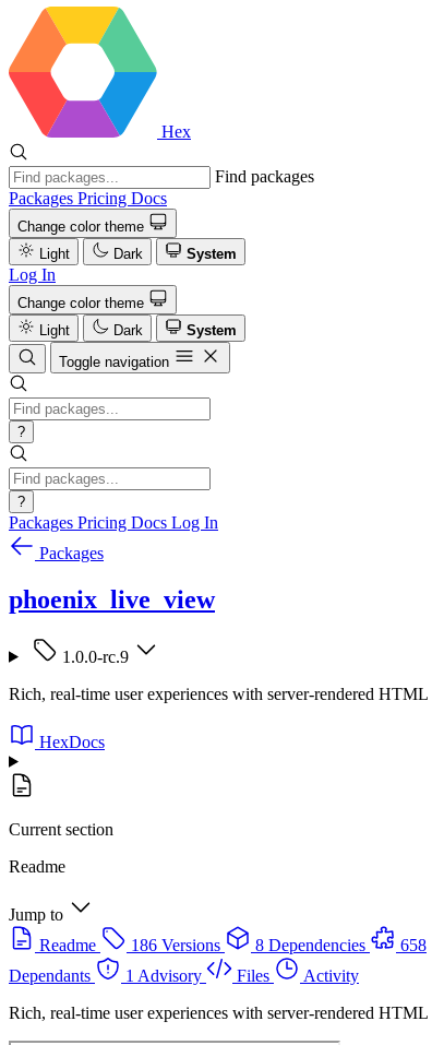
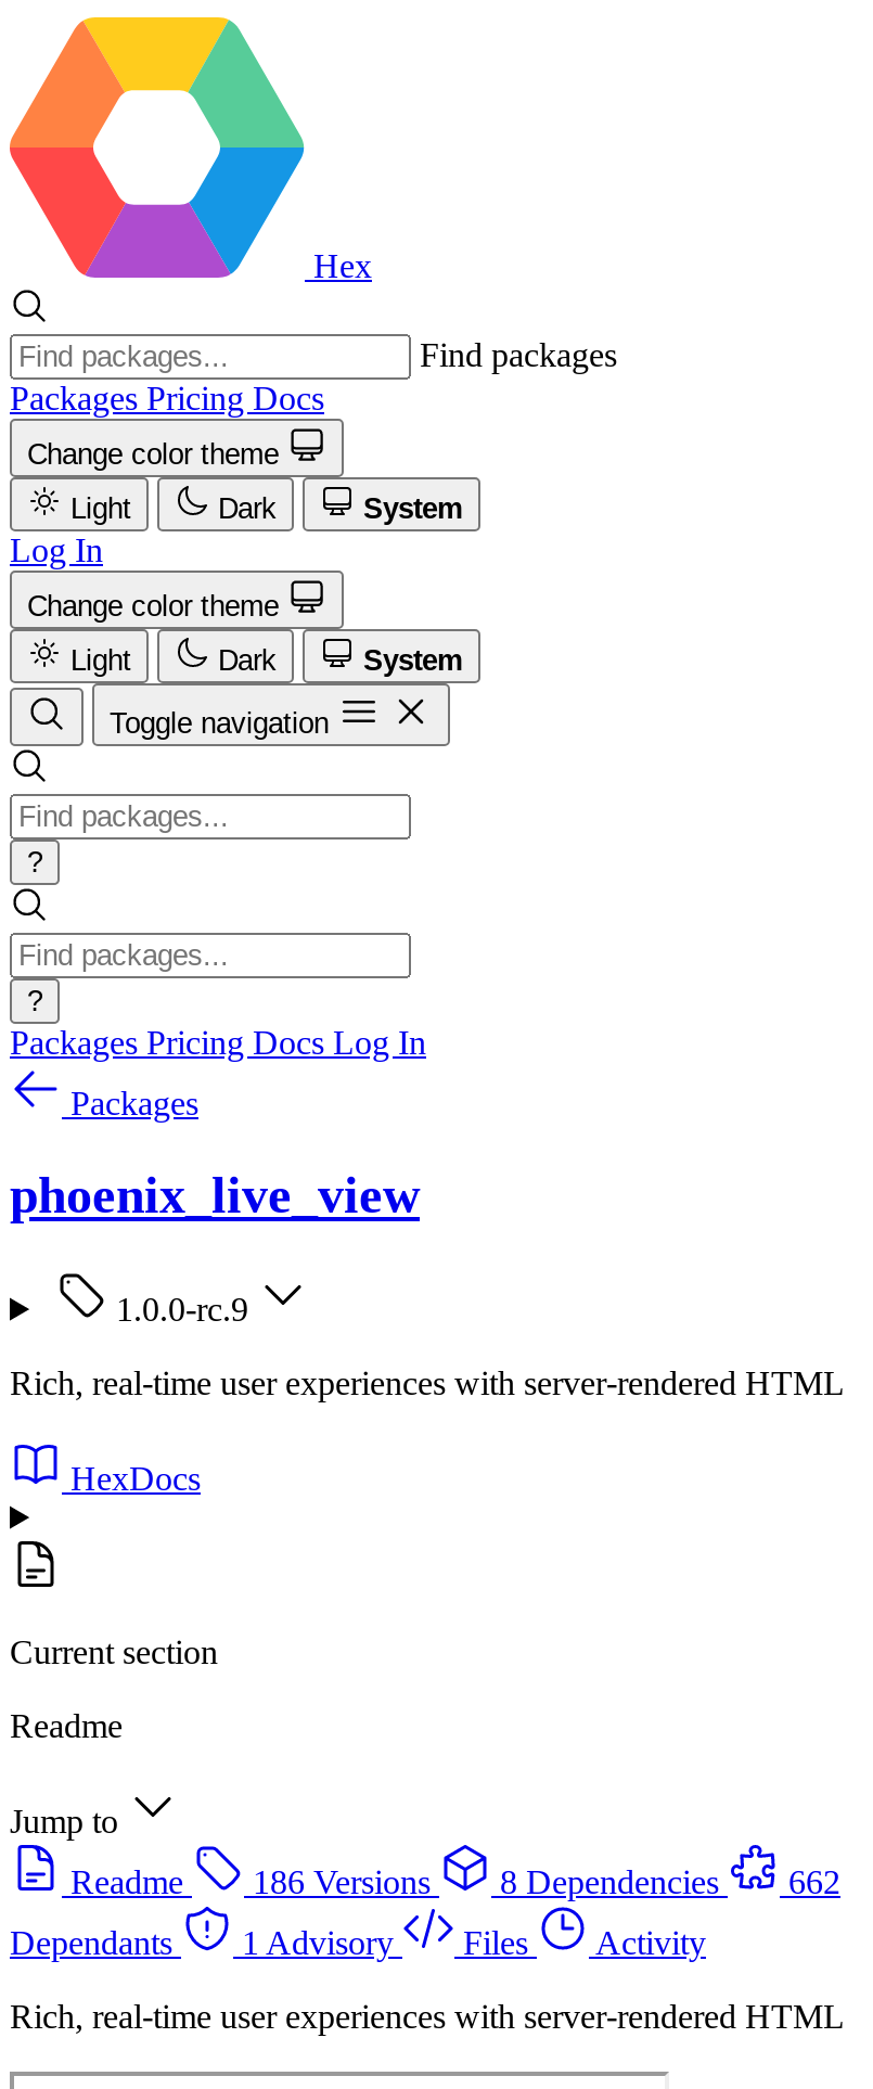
- Readme 186 Versions 8 Dependencies 658
+ Readme 186 Versions 8 Dependencies 662
